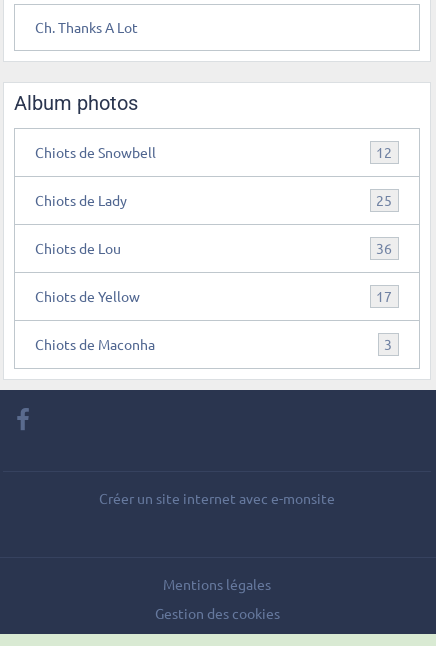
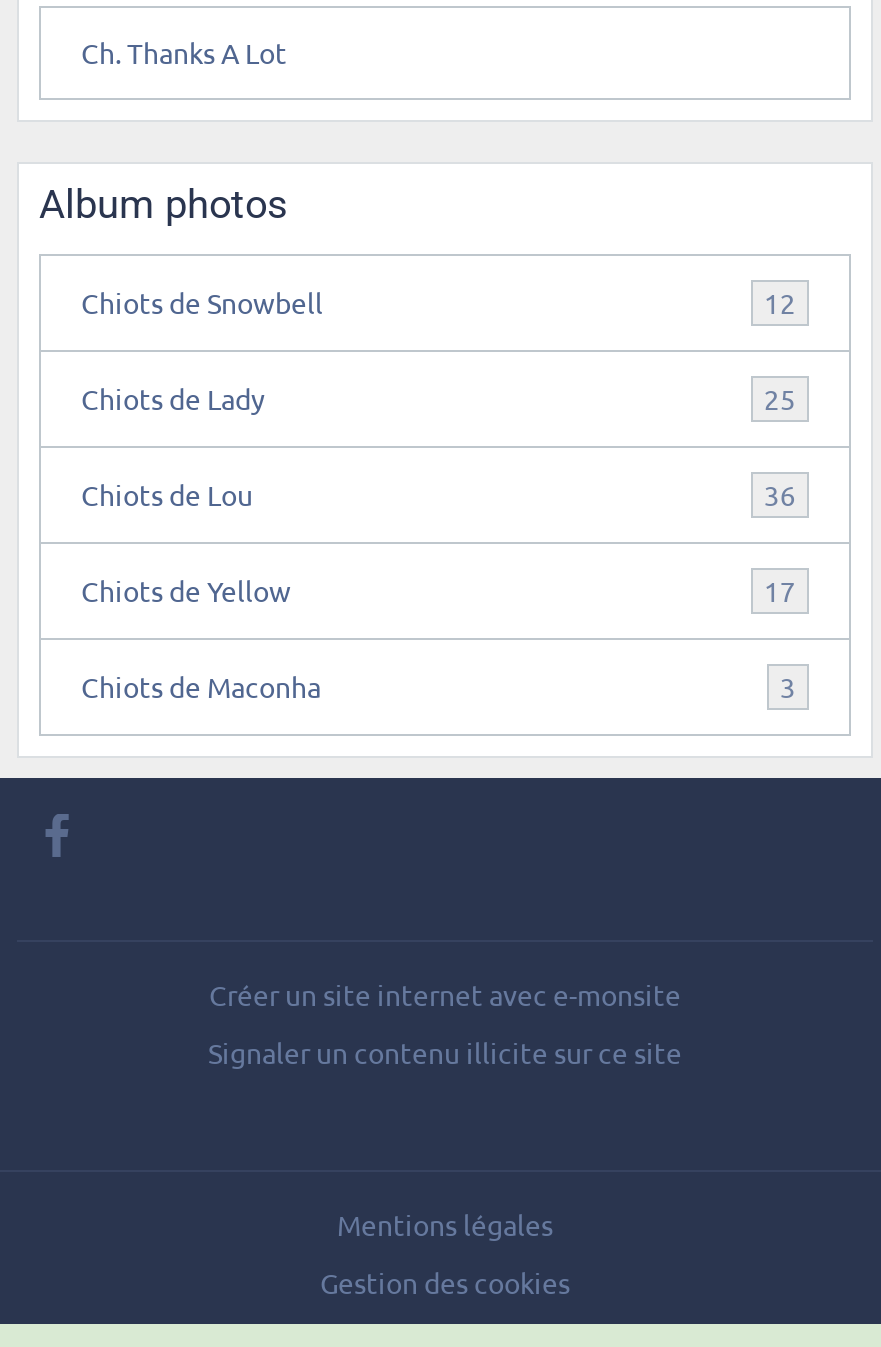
+ Signaler un contenu illicite sur ce site
